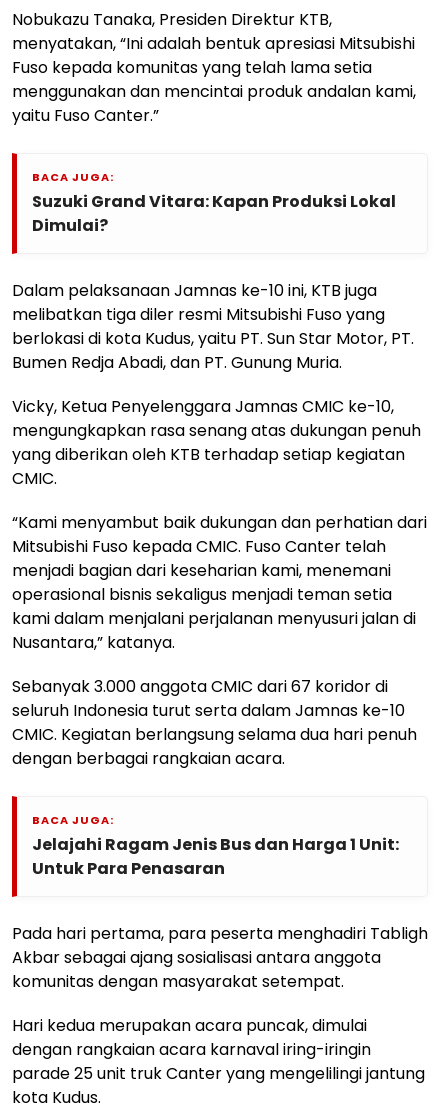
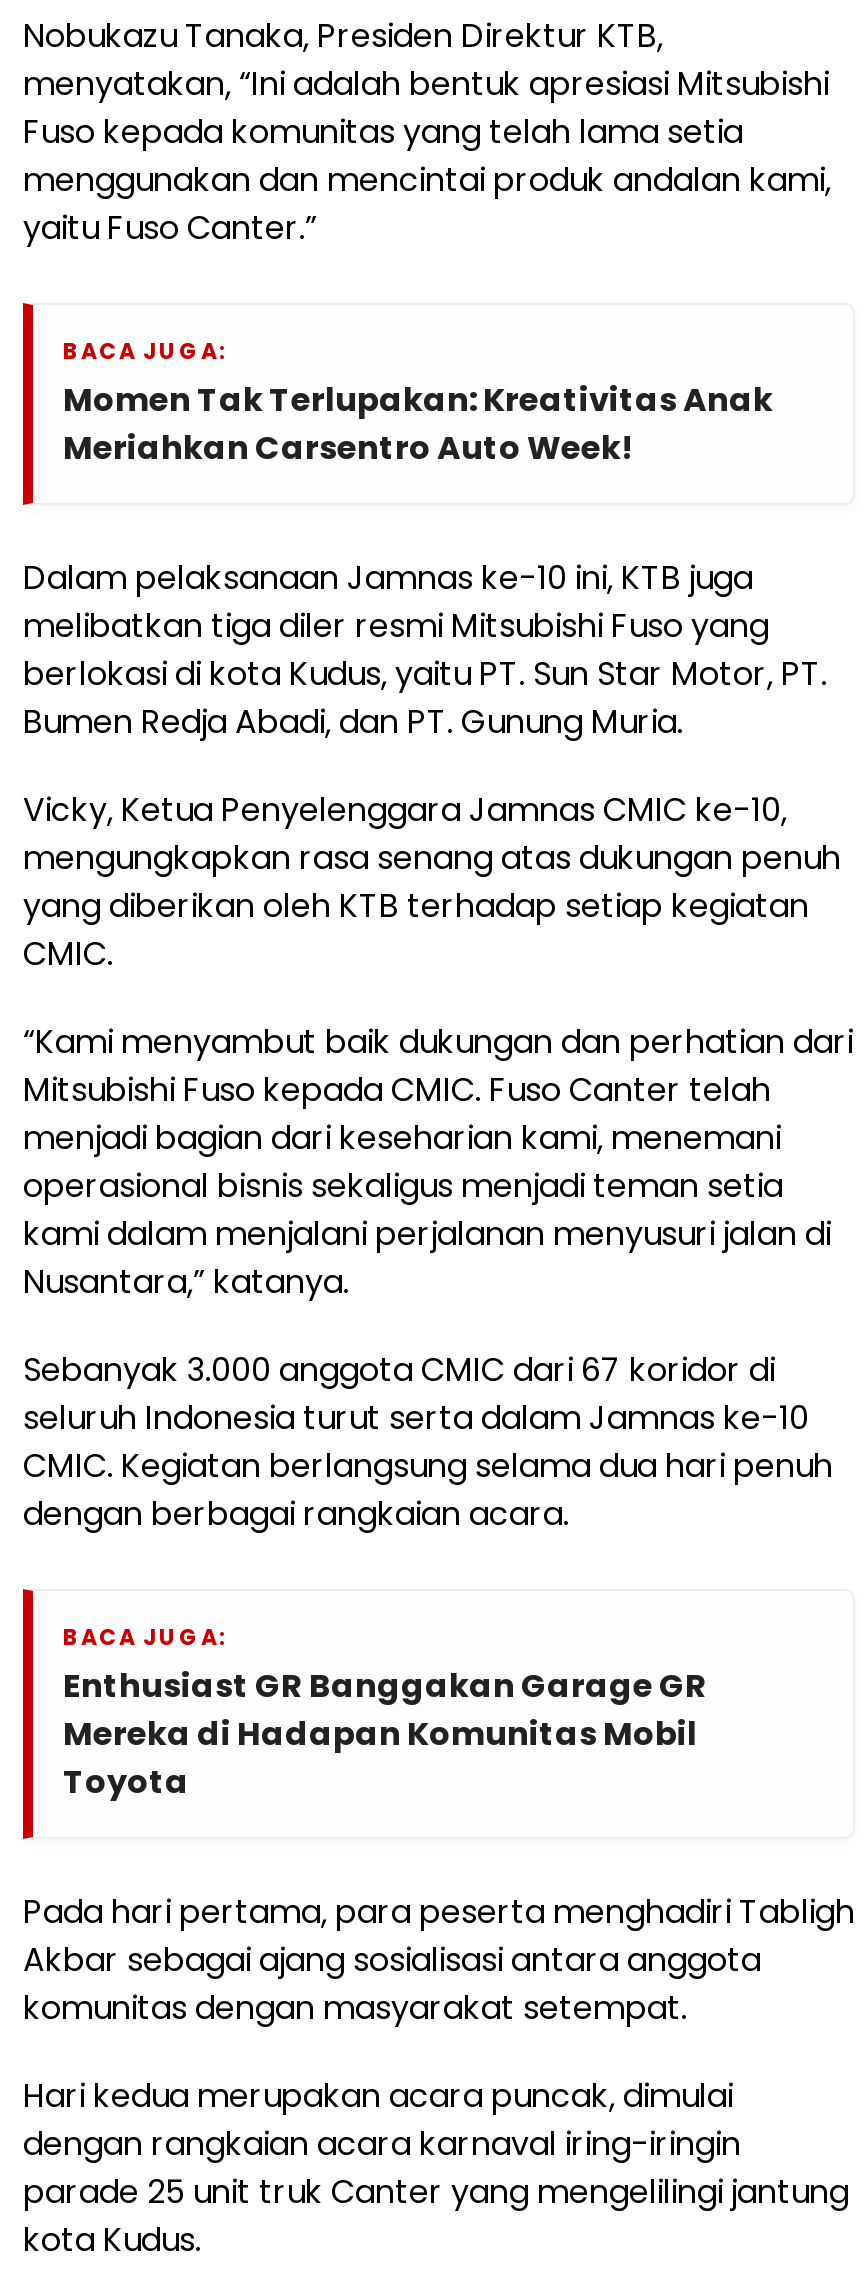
- Suzuki Grand Vitara: Kapan Produksi Lokal
- Dimulai?
+ Momen Tak Terlupakan: Kreativitas Anak
+ Meriahkan Carsentro Auto Week!

- Jelajahi Ragam Jenis Bus dan Harga 1 Unit:
- Untuk Para Penasaran
+ Enthusiast GR Banggakan Garage GR
+ Mereka di Hadapan Komunitas Mobil
+ Toyota
